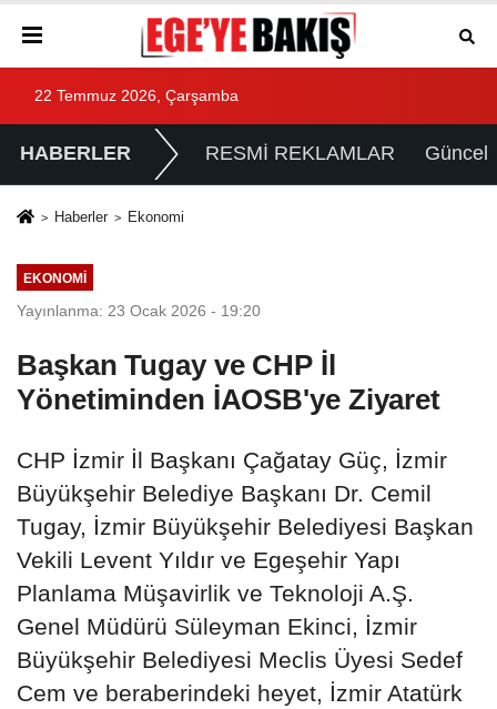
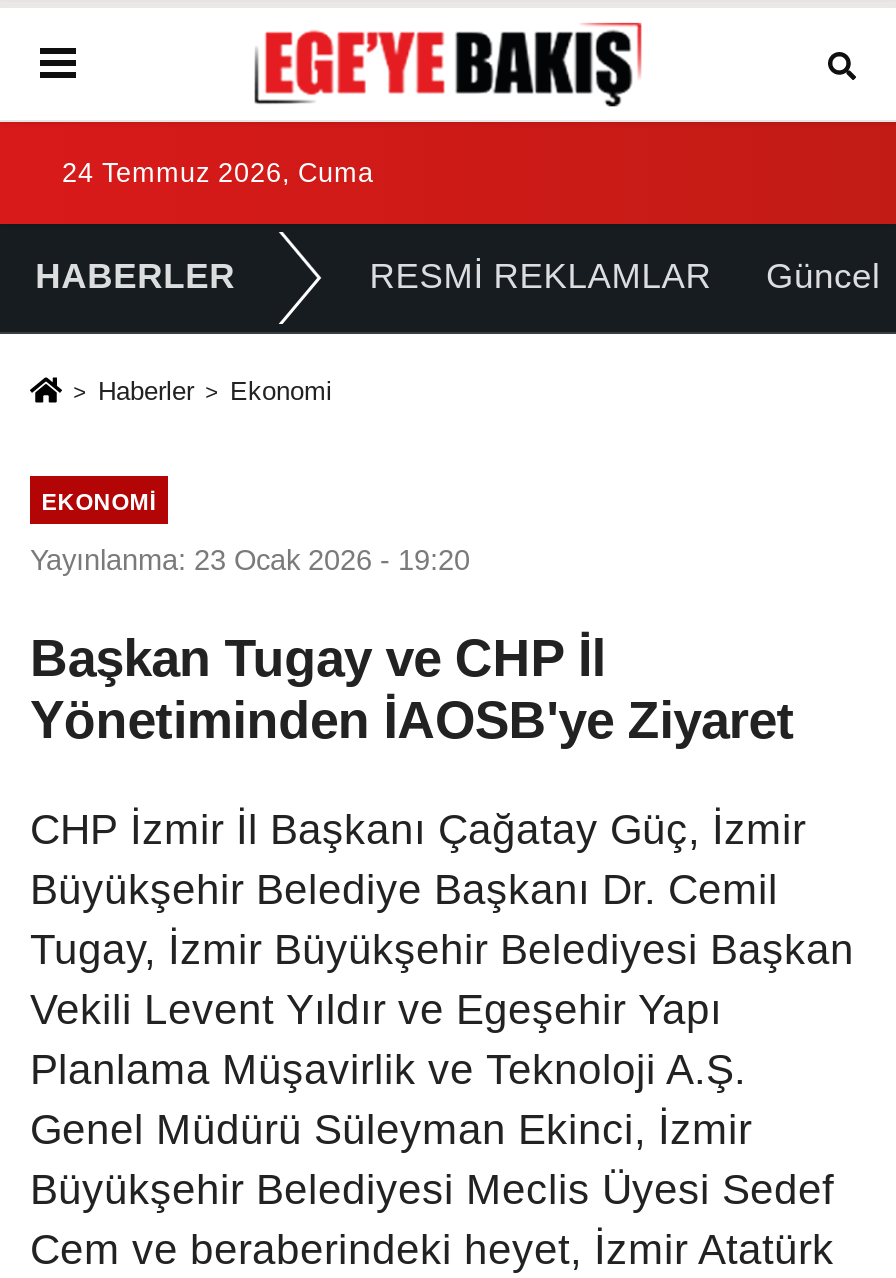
- 22 Temmuz 2026, Çarşamba
+ 24 Temmuz 2026, Cuma
